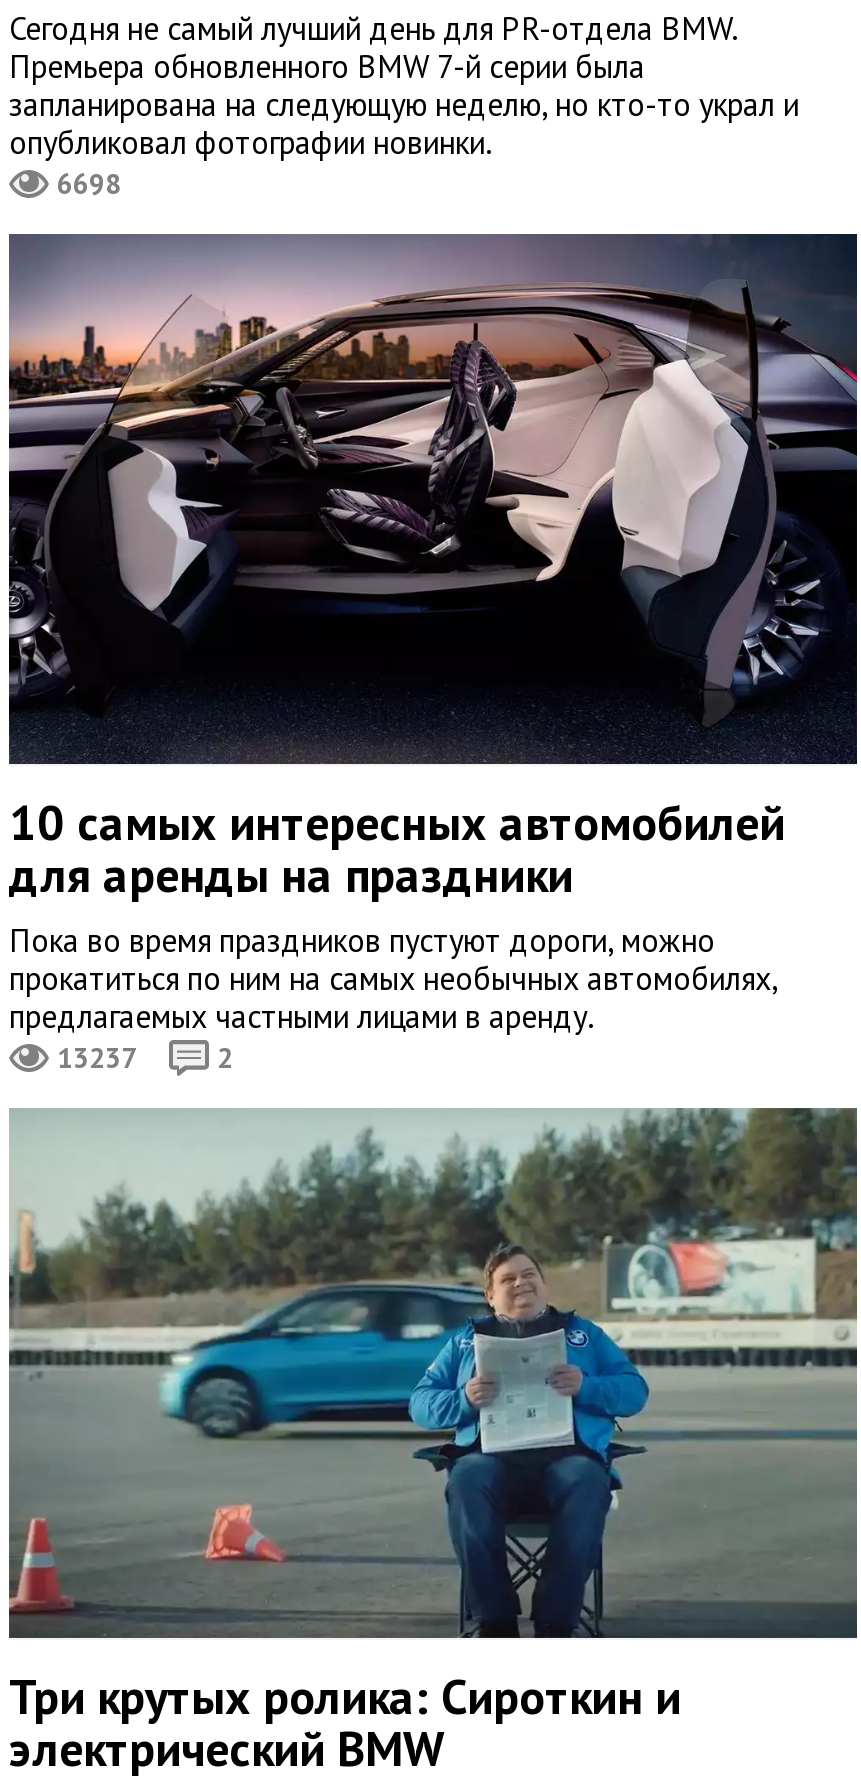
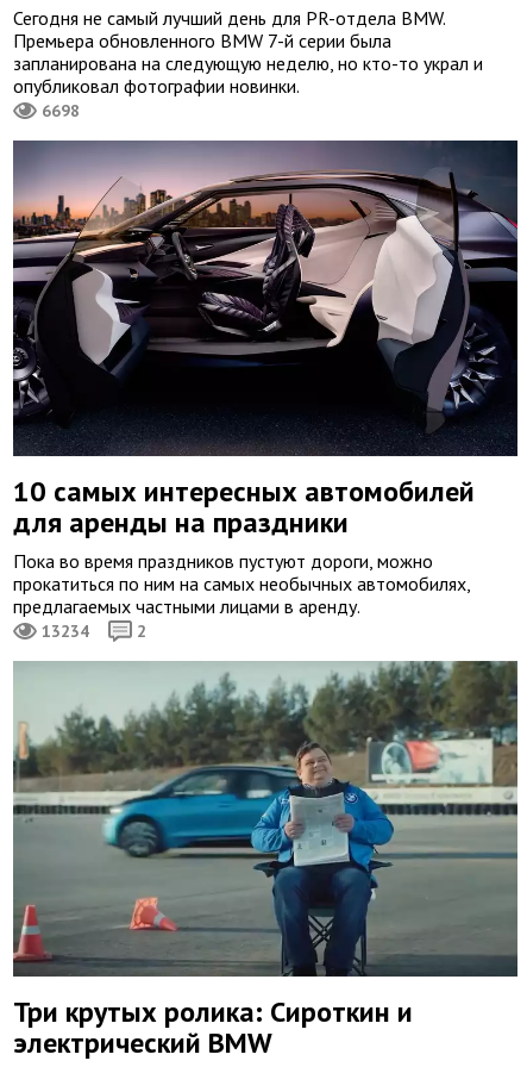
- 13237
+ 13234
